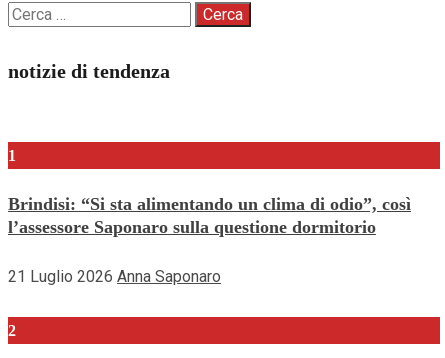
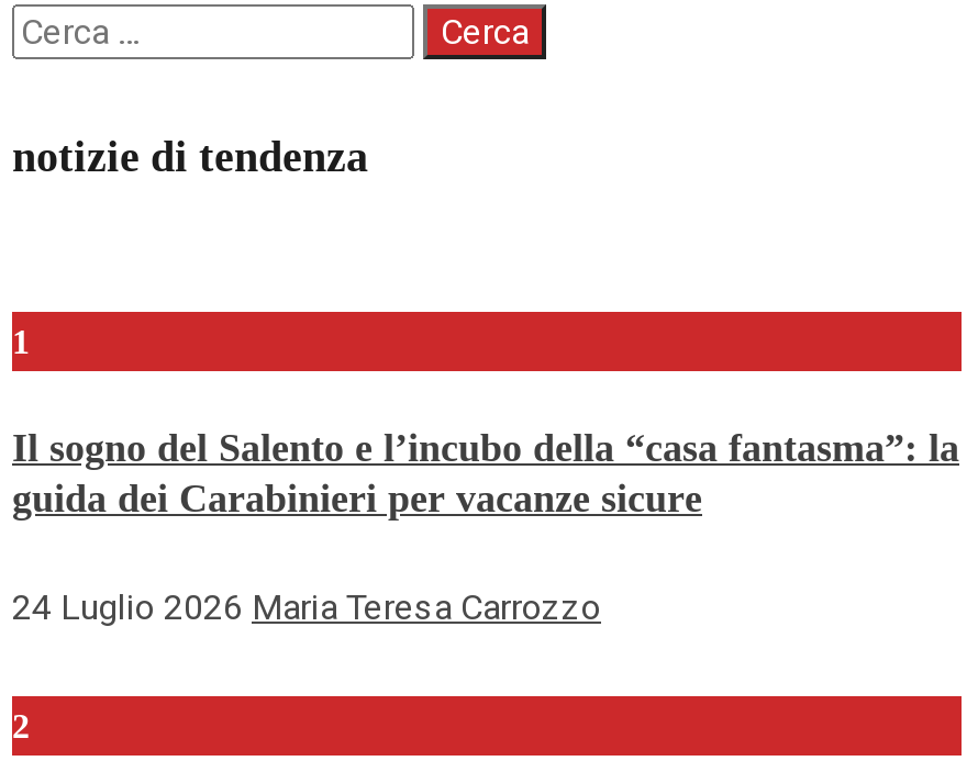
- Brindisi: “Si sta alimentando un clima di odio”, così
- l’assessore Saponaro sulla questione dormitorio
+ Il sogno del Salento e l’incubo della “casa fantasma”: la
+ guida dei Carabinieri per vacanze sicure

- 21 Luglio 2026 Anna Saponaro
+ 24 Luglio 2026 Maria Teresa Carrozzo
